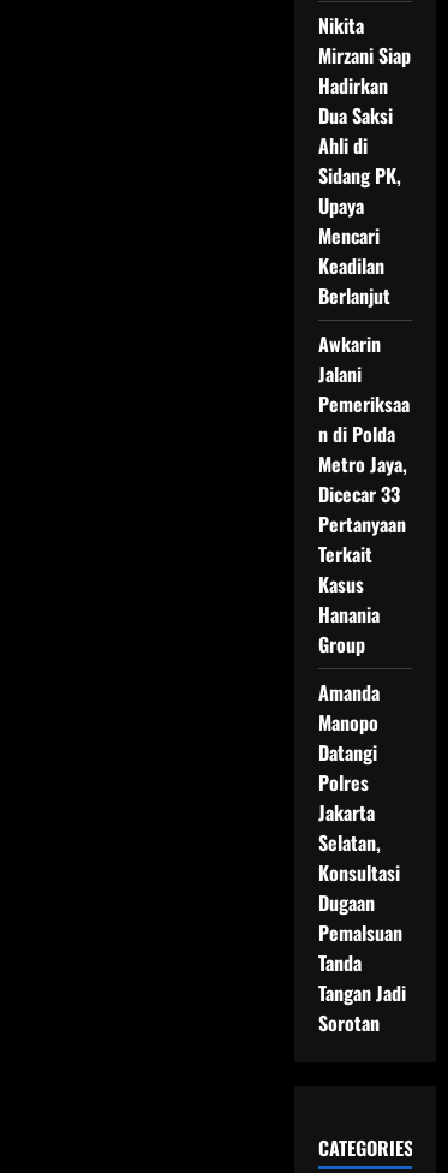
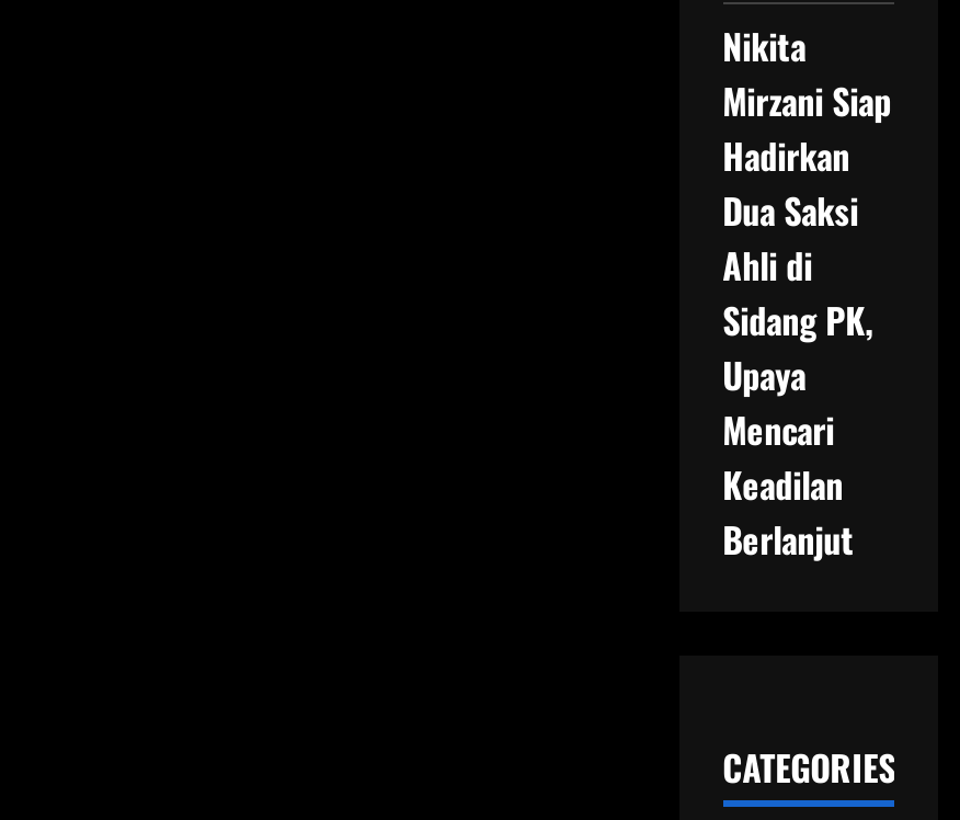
- Awkarin
- Jalani
- Pemeriksaa
- n di Polda
- Metro Jaya,
- Dicecar 33
- Pertanyaan
- Terkait
- Kasus
- Hanania
- Group
- Amanda
- Manopo
- Datangi
- Polres
- Jakarta
- Selatan,
- Konsultasi
- Dugaan
- Pemalsuan
- Tanda
- Tangan Jadi
- Sorotan
